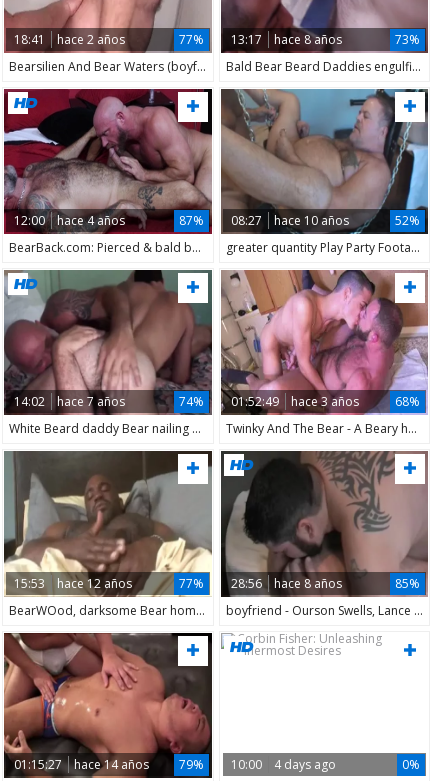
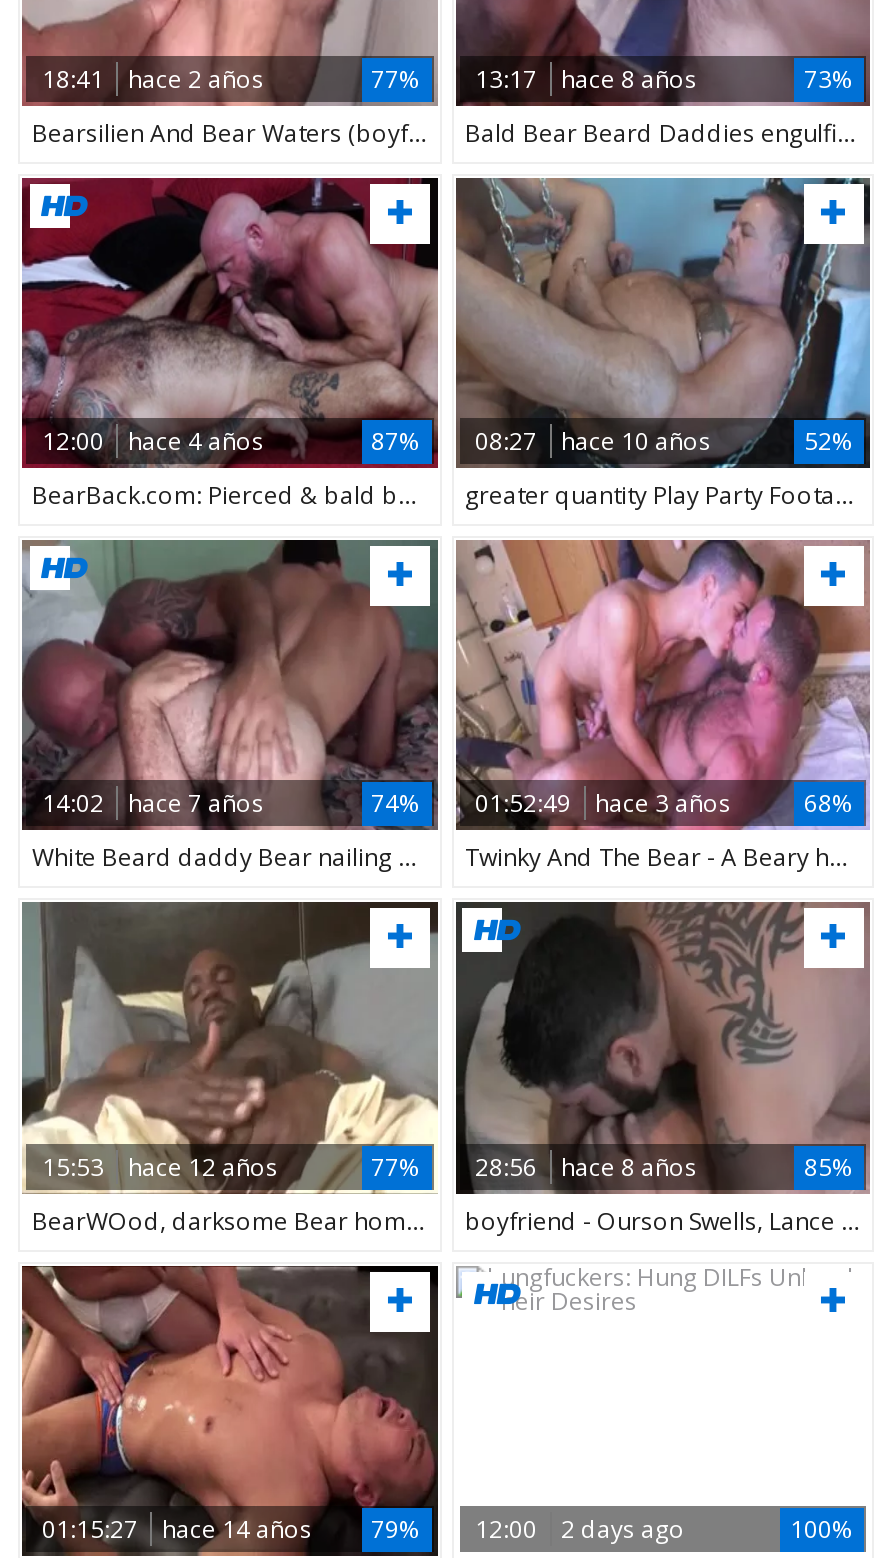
- 10:00
- 4 days ago
- 0%
+ 12:00
+ 2 days ago
+ 100%
